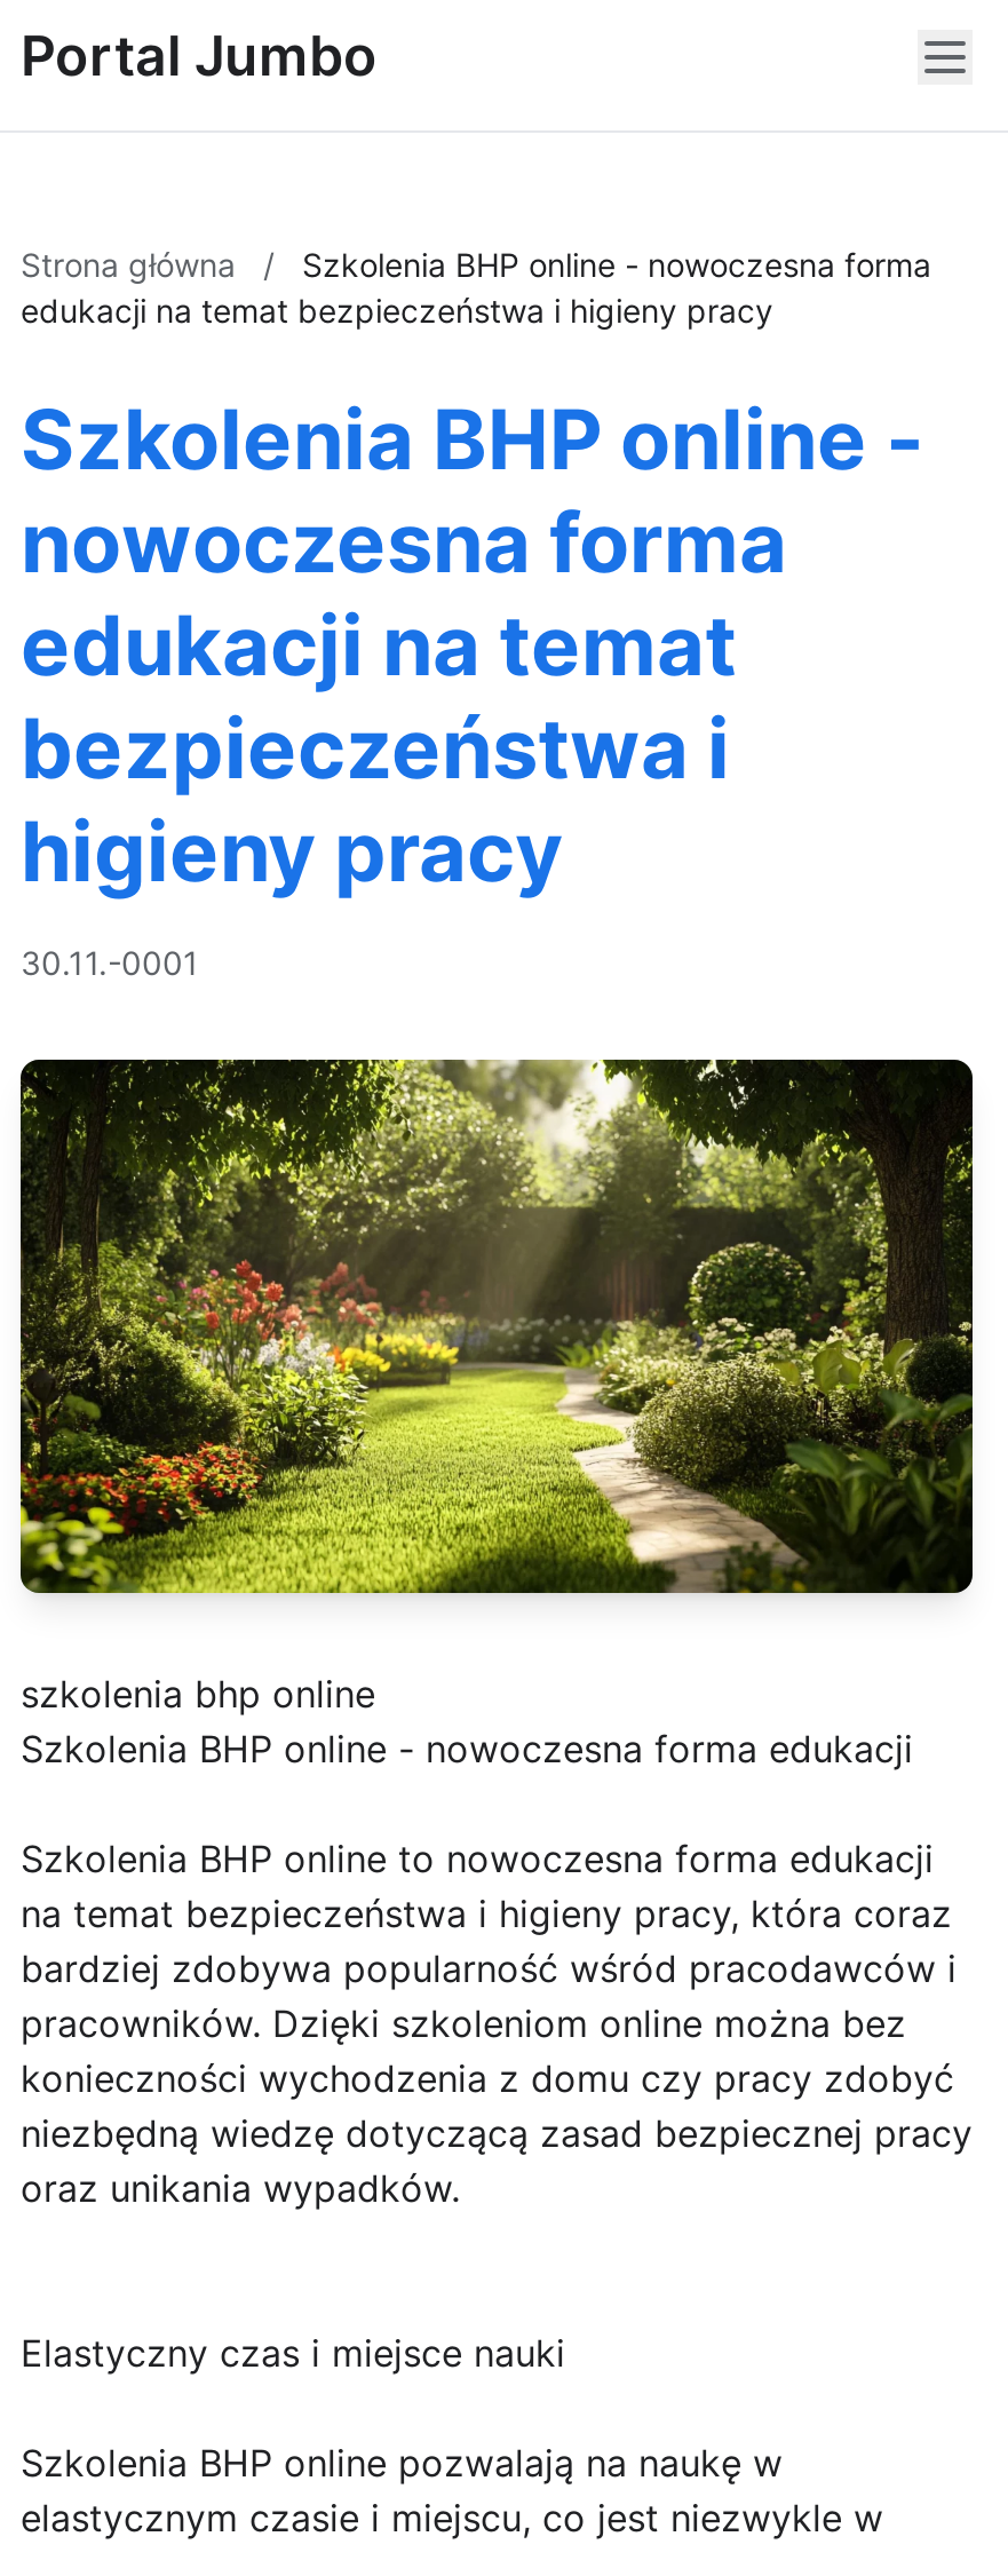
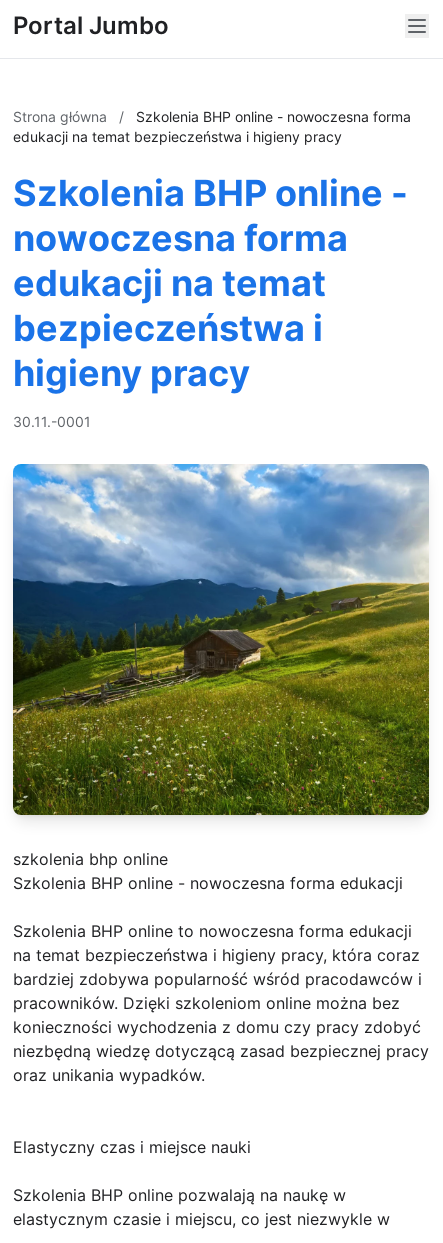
- [image]
+ [image]
